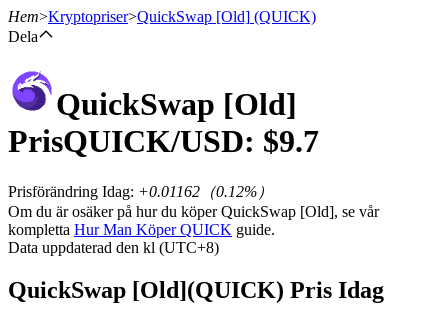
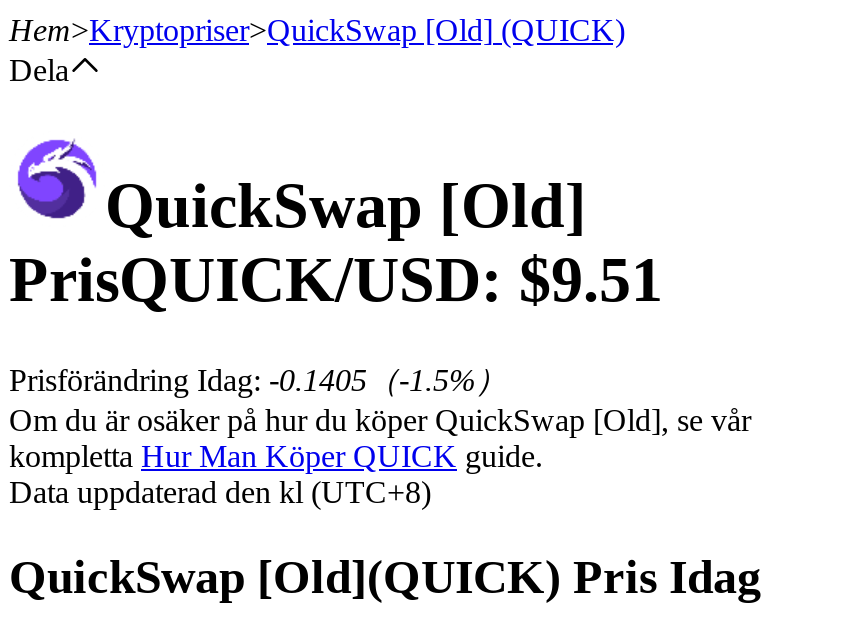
- PrisQUICK/USD: $9.7
+ PrisQUICK/USD: $9.51

- Prisförändring Idag: +0.01162（0.12%）
+ Prisförändring Idag: -0.1405（-1.5%）
